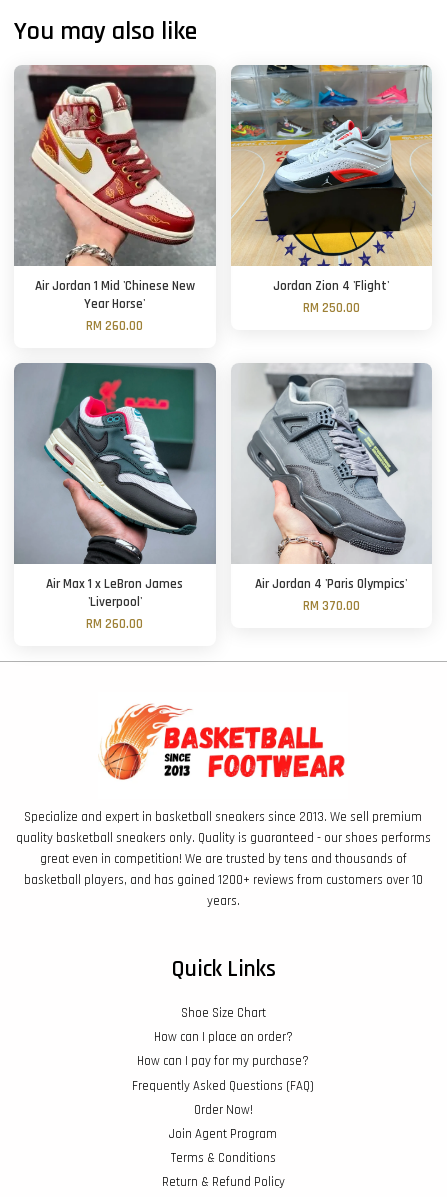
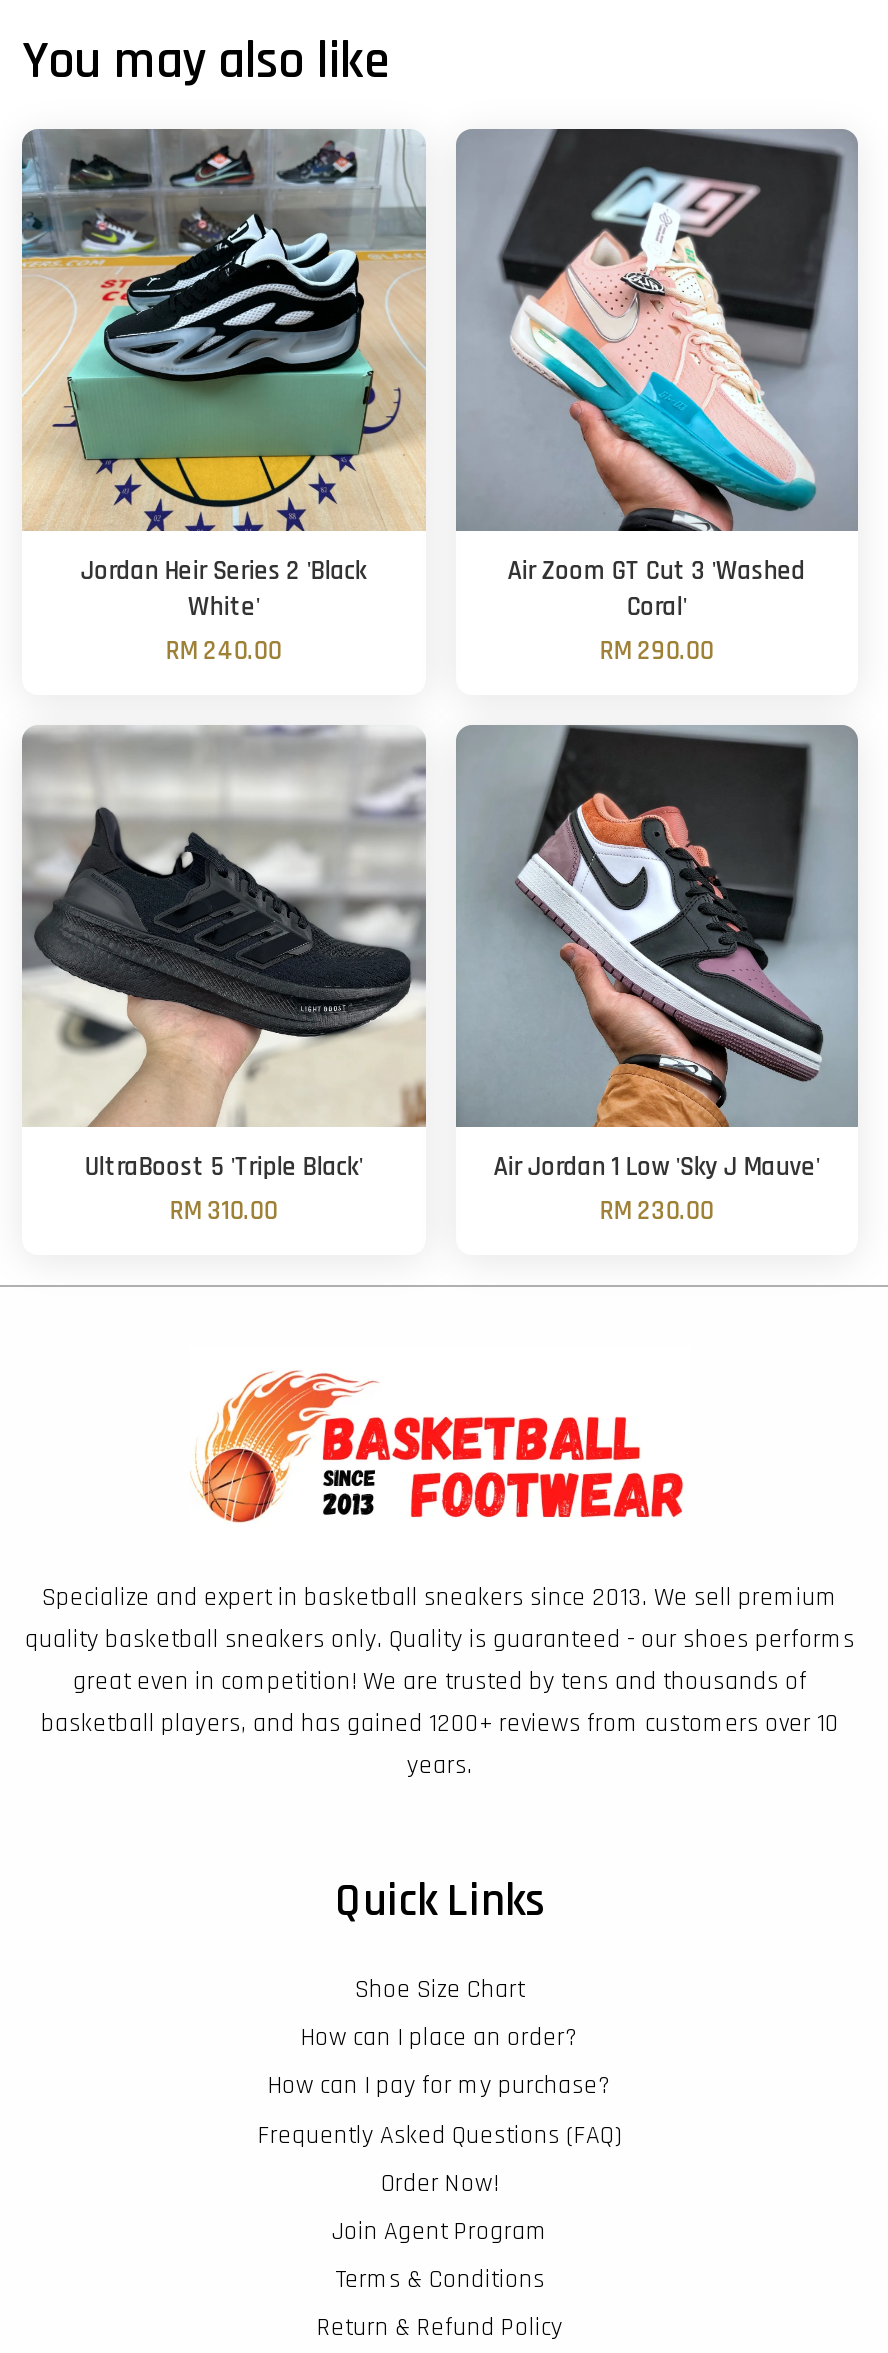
- [image]
- Air Jordan 1 Mid 'Chinese New
- Year Horse'
- RM 260.00
+ [image]
+ Jordan Heir Series 2 'Black
+ White'
+ RM 240.00

- [image]
- Jordan Zion 4 'Flight'
- RM 250.00
+ [image]
+ Air Zoom GT Cut 3 'Washed
+ Coral'
+ RM 290.00

- [image]
- Air Max 1 x LeBron James
- 'Liverpool'
- RM 260.00
+ [image]
+ UltraBoost 5 'Triple Black'
+ RM 310.00

- [image]
- Air Jordan 4 'Paris Olympics'
- RM 370.00
+ [image]
+ Air Jordan 1 Low 'Sky J Mauve'
+ RM 230.00
